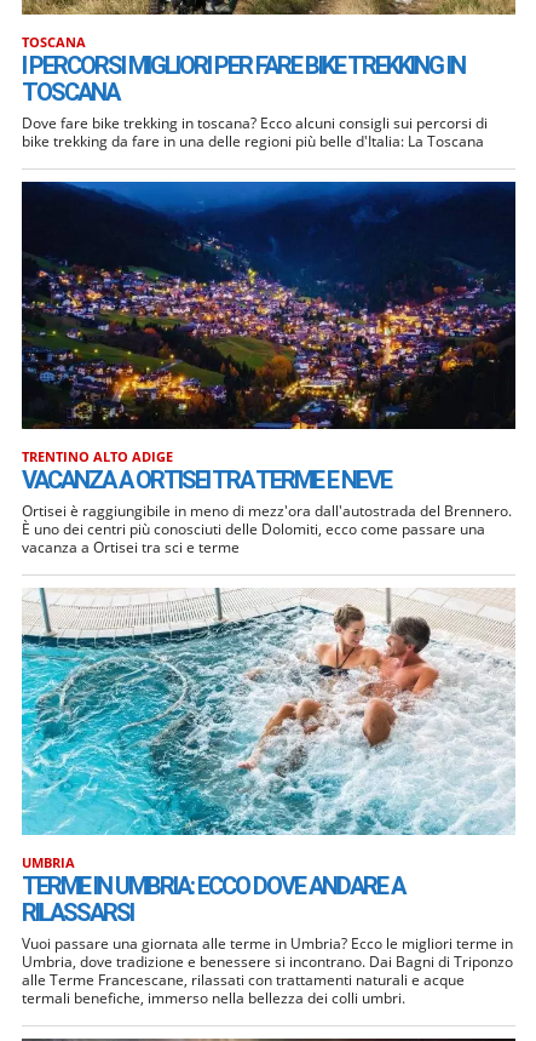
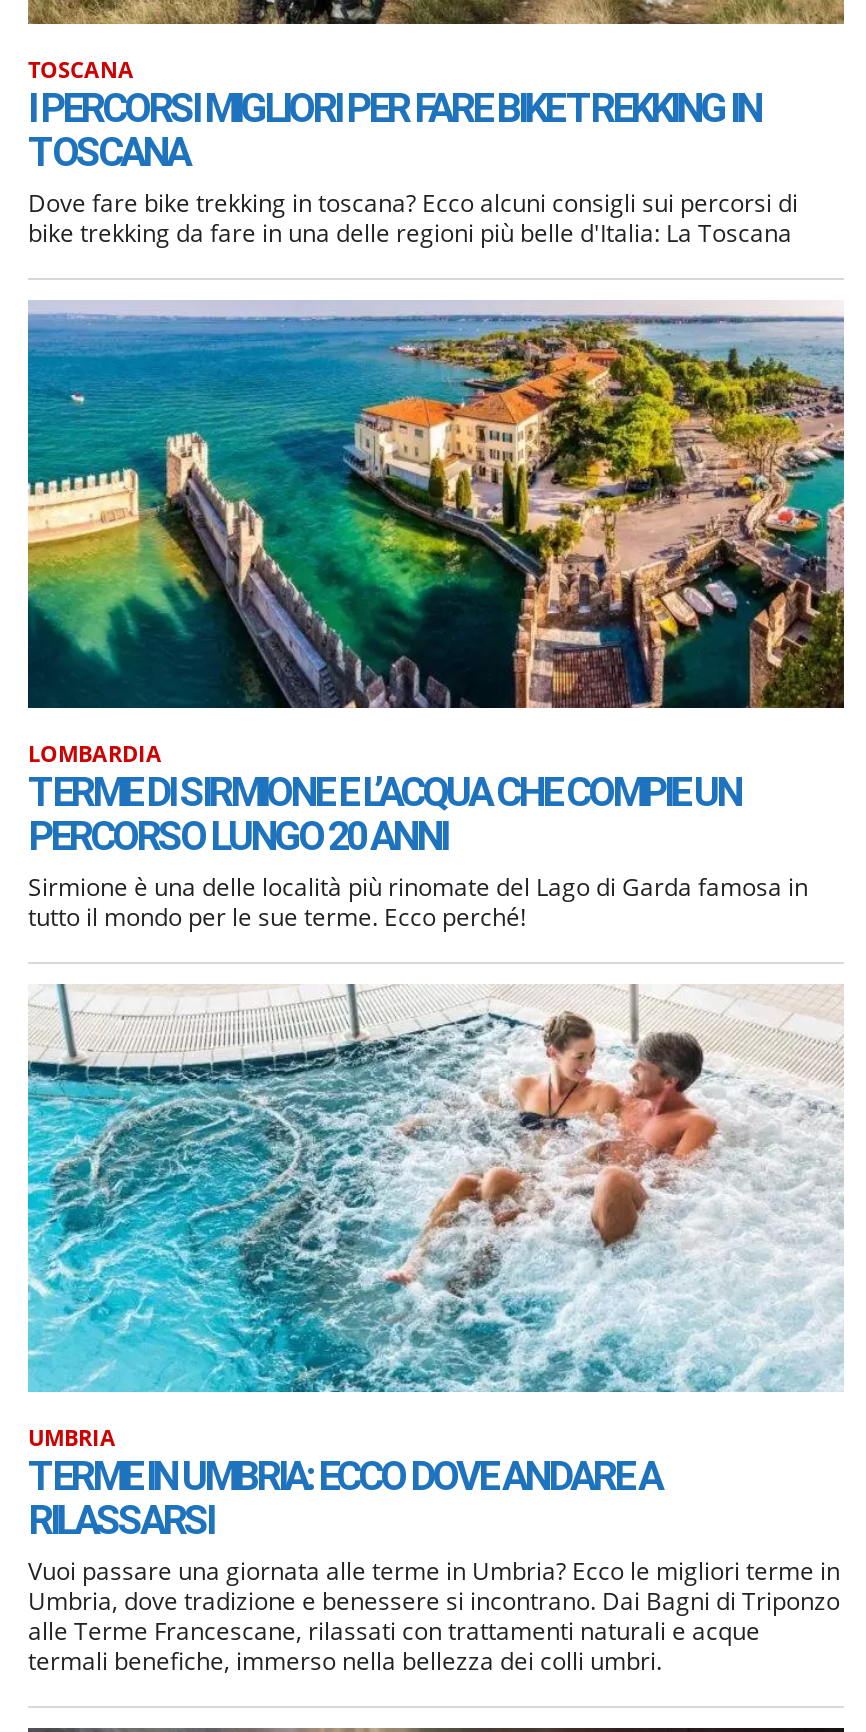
- [image]
- TRENTINO ALTO ADIGE
- VACANZA A ORTISEI TRA TERME E NEVE
- Ortisei è raggiungibile in meno di mezz'ora dall'autostrada del Brennero.
- È uno dei centri più conosciuti delle Dolomiti, ecco come passare una
- vacanza a Ortisei tra sci e terme
+ [image]
+ LOMBARDIA
+ TERME DI SIRMIONE E L’ACQUA CHE COMPIE UN
+ PERCORSO LUNGO 20 ANNI
+ Sirmione è una delle località più rinomate del Lago di Garda famosa in
+ tutto il mondo per le sue terme. Ecco perché!
